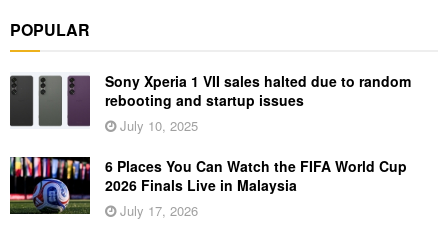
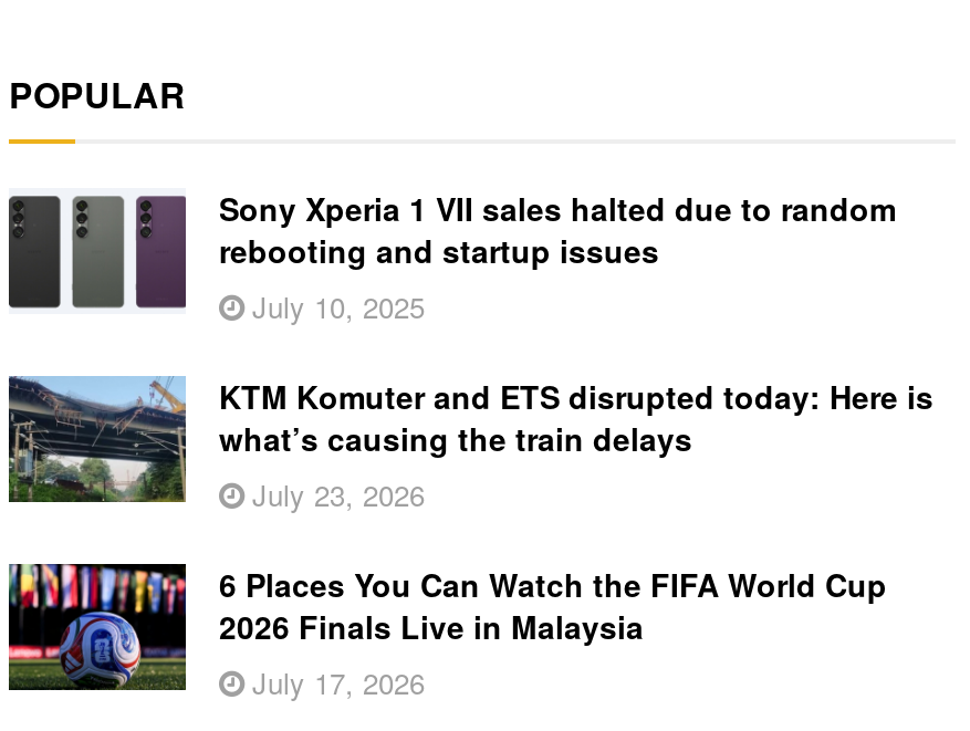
+ [image]
+ KTM Komuter and ETS disrupted today: Here is
+ what’s causing the train delays
+ July 23, 2026
